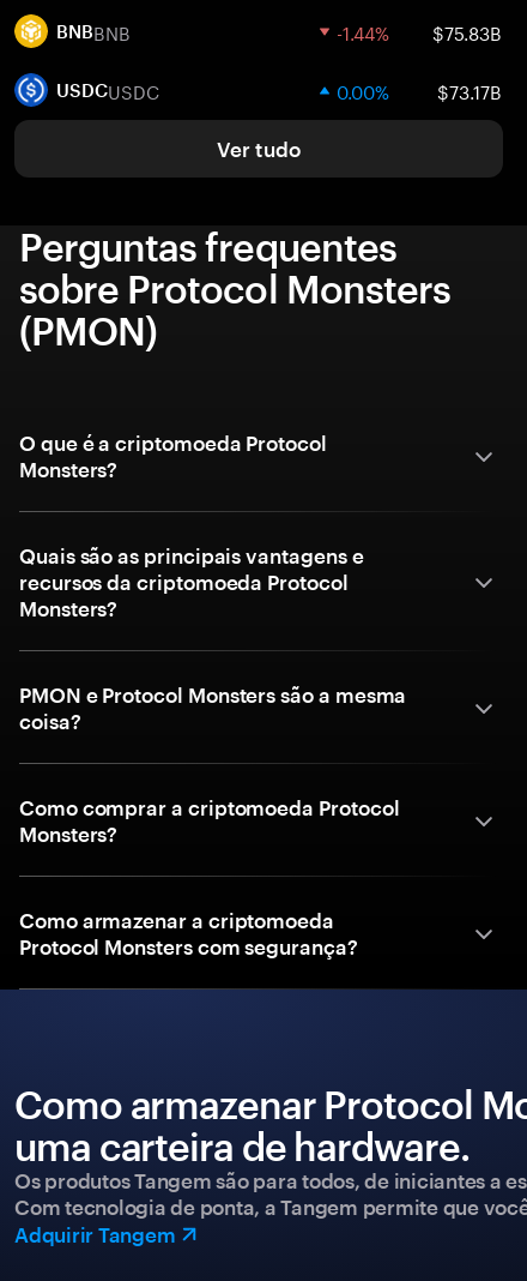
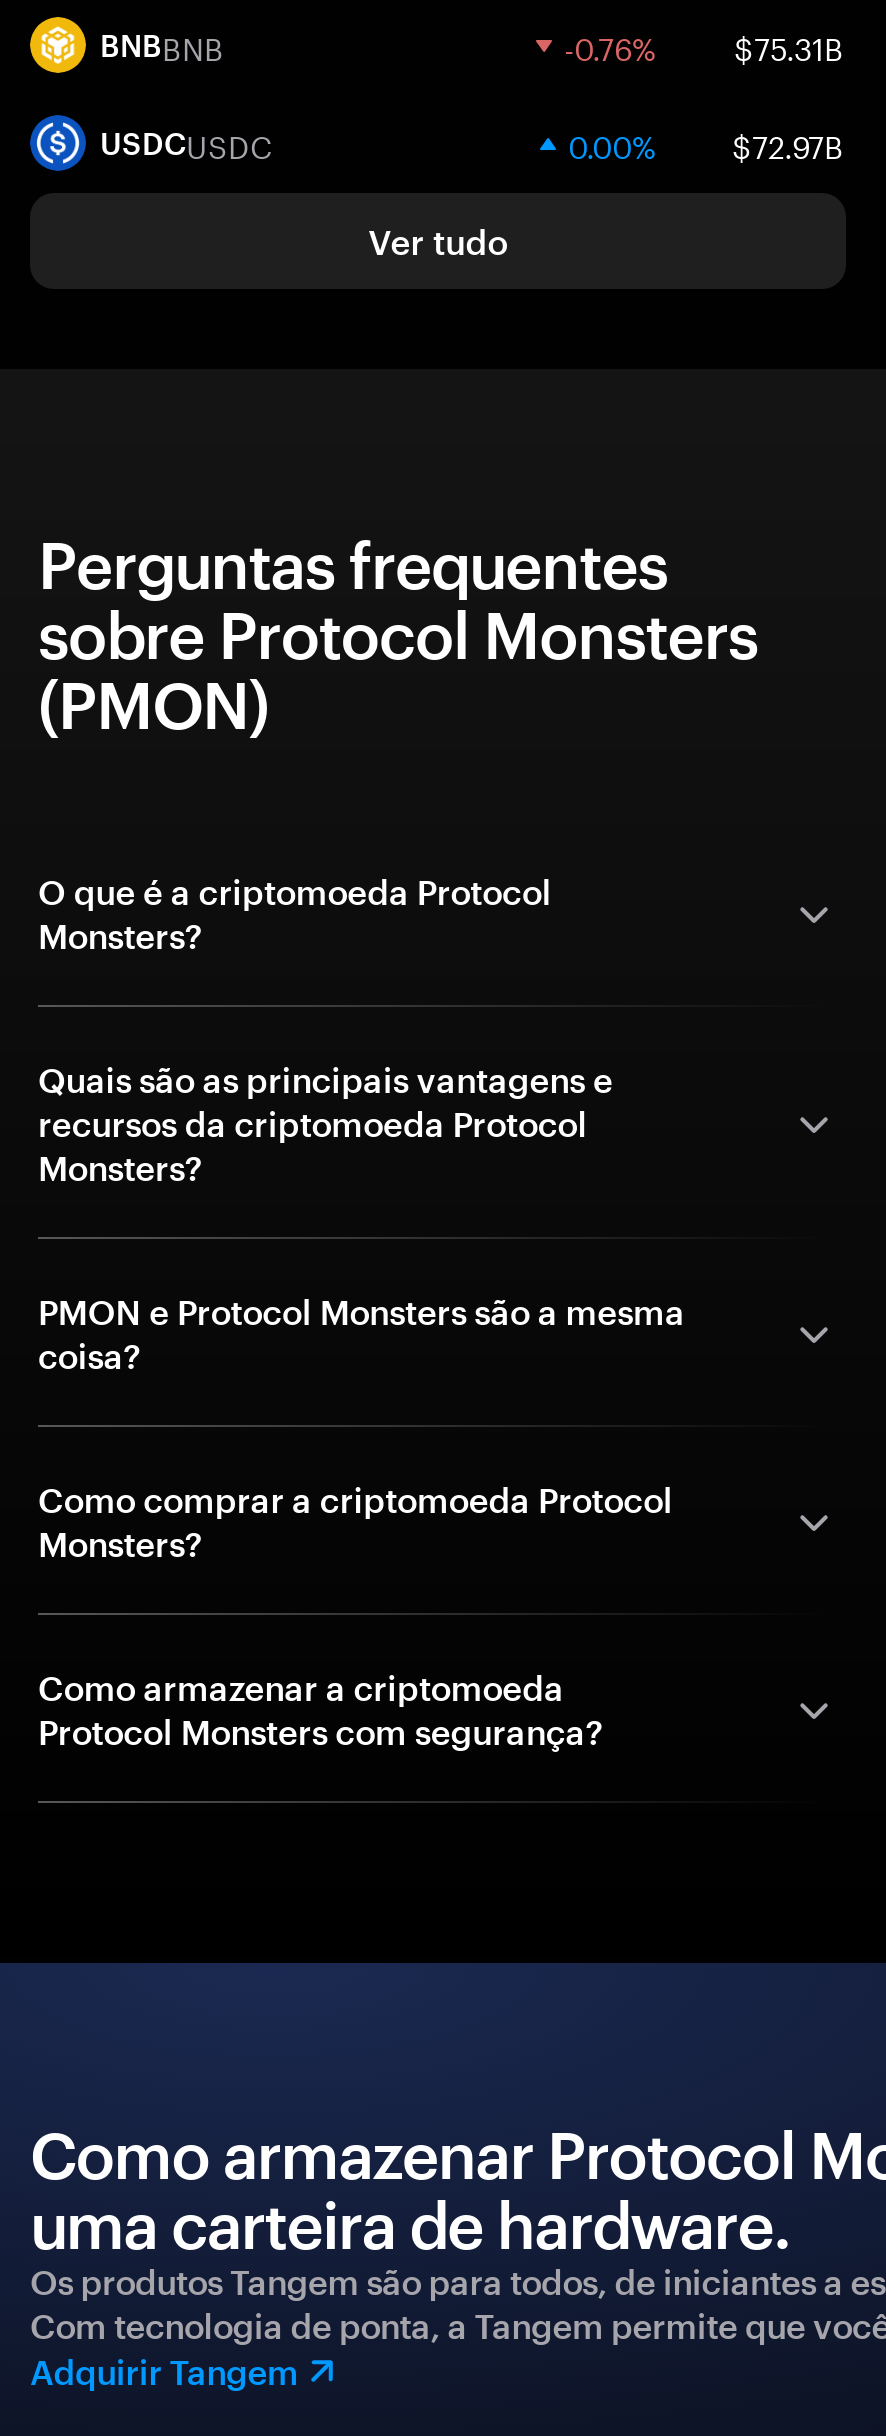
- -1.44%
- $75.83B
+ -0.76%
+ $75.31B

- 0.00% $73.17B
+ 0.00% $72.97B
